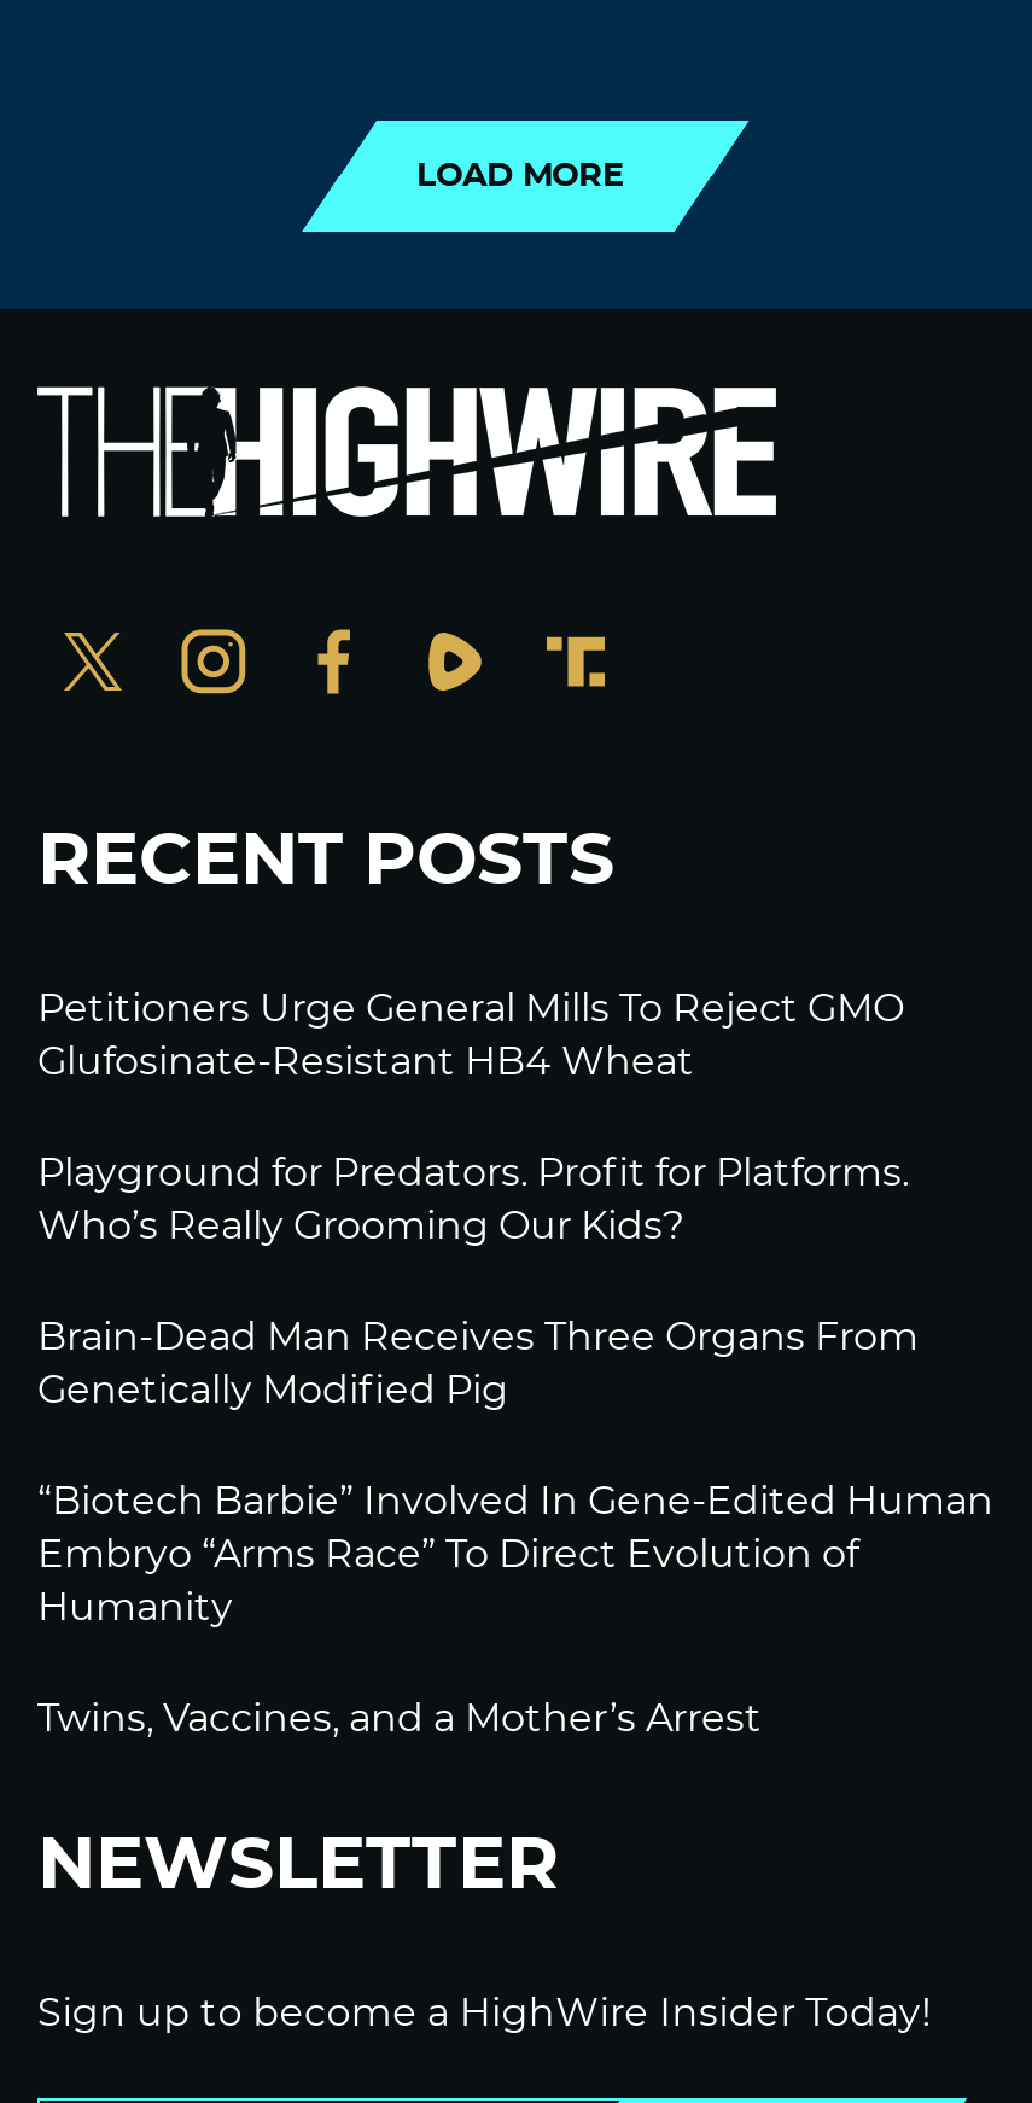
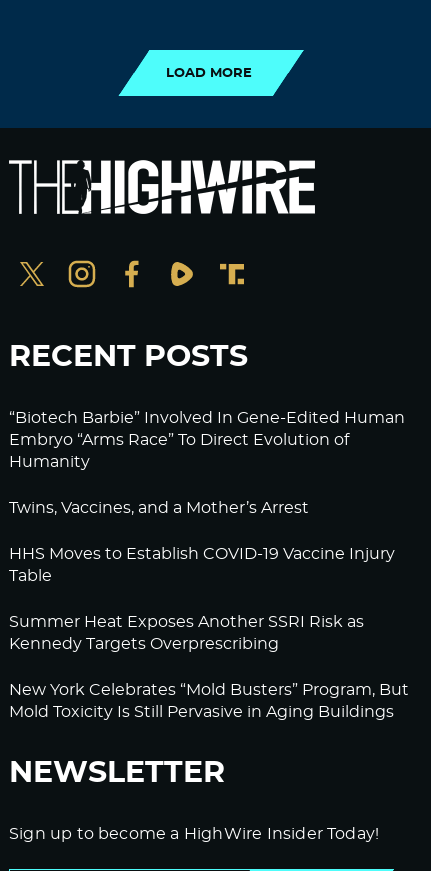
- Petitioners Urge General Mills To Reject GMO
- Glufosinate-Resistant HB4 Wheat
- Playground for Predators. Profit for Platforms.
- Who’s Really Grooming Our Kids?
- Brain-Dead Man Receives Three Organs From
- Genetically Modified Pig

moved up: “Biotech Barbie” Involved In Gene-Edited Human | Embryo “Arms Race” To Direct Evolution of | Humanity | Twins, Vaccines, and a Mother’s Arrest

+ HHS Moves to Establish COVID-19 Vaccine Injury
+ Table
+ Summer Heat Exposes Another SSRI Risk as
+ Kennedy Targets Overprescribing
+ New York Celebrates “Mold Busters” Program, But
+ Mold Toxicity Is Still Pervasive in Aging Buildings
